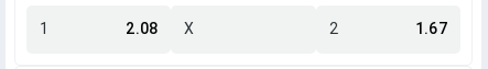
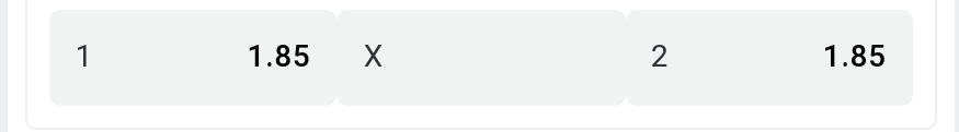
- 2.08 X
+ 1.85 X

- 1.67
+ 1.85
